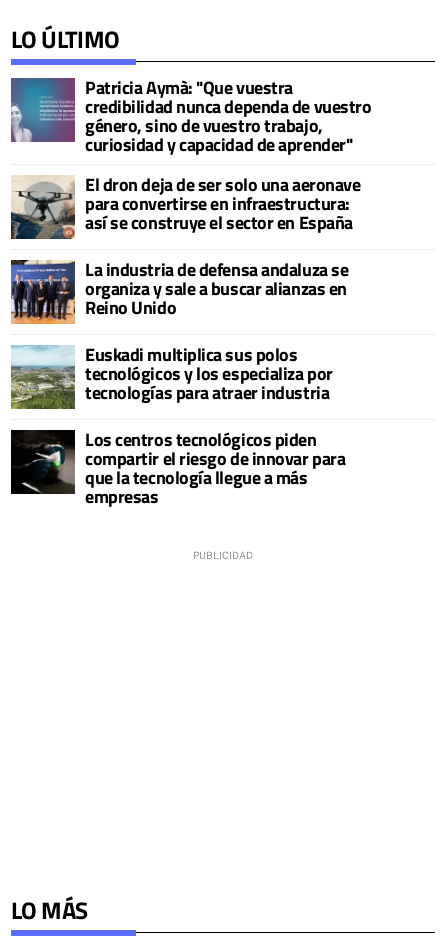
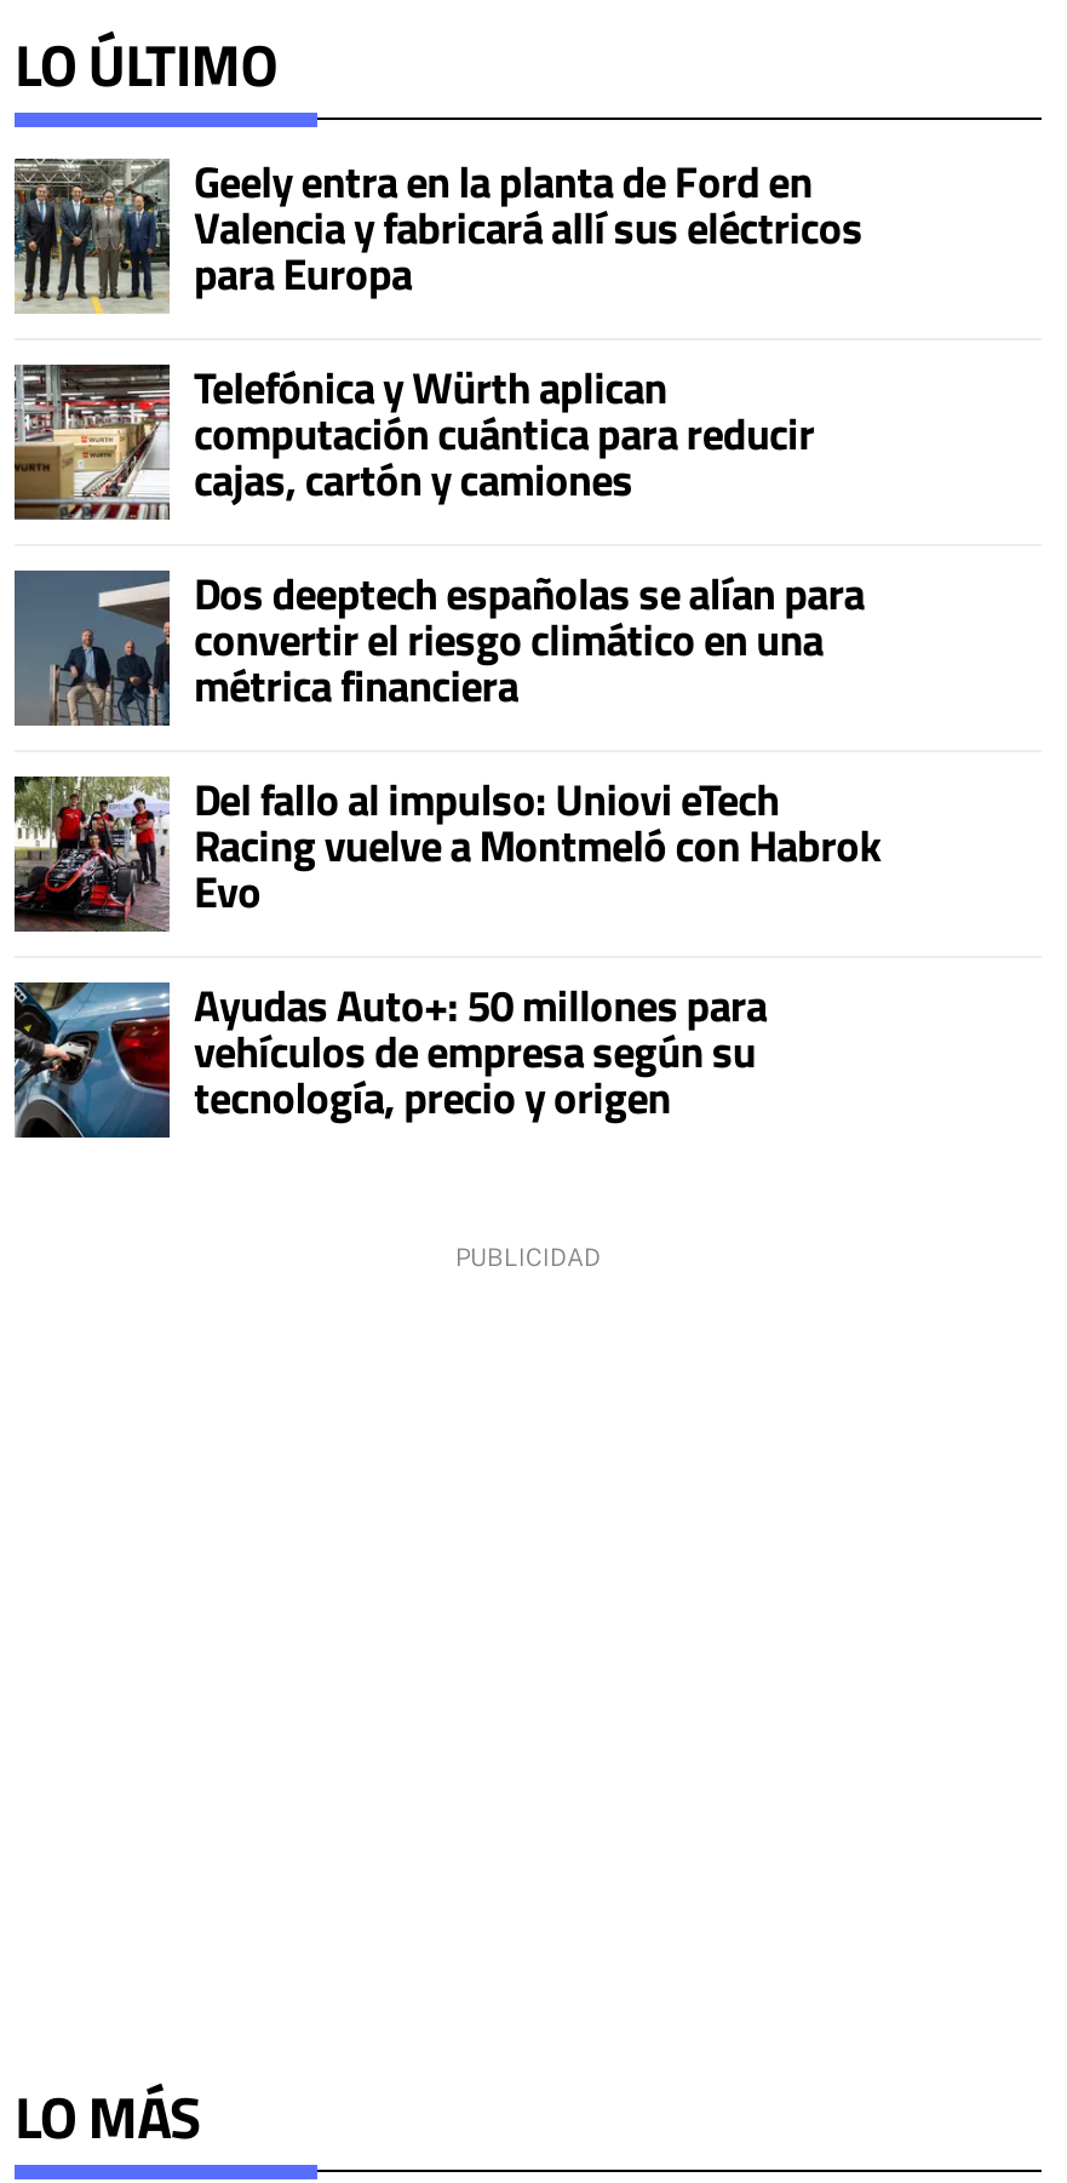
- [image]
- Patricia Aymà: "Que vuestra
- credibilidad nunca dependa de vuestro
- género, sino de vuestro trabajo,
- curiosidad y capacidad de aprender"
+ [image]
+ Geely entra en la planta de Ford en
+ Valencia y fabricará allí sus eléctricos
+ para Europa

- [image]
- El dron deja de ser solo una aeronave
- para convertirse en infraestructura:
- así se construye el sector en España
+ [image]
+ Telefónica y Würth aplican
+ computación cuántica para reducir
+ cajas, cartón y camiones

- [image]
- La industria de defensa andaluza se
- organiza y sale a buscar alianzas en
- Reino Unido
+ [image]
+ Dos deeptech españolas se alían para
+ convertir el riesgo climático en una
+ métrica financiera

- [image]
- Euskadi multiplica sus polos
- tecnológicos y los especializa por
- tecnologías para atraer industria
+ [image]
+ Del fallo al impulso: Uniovi eTech
+ Racing vuelve a Montmeló con Habrok
+ Evo

- [image]
- Los centros tecnológicos piden
- compartir el riesgo de innovar para
- que la tecnología llegue a más
- empresas
+ [image]
+ Ayudas Auto+: 50 millones para
+ vehículos de empresa según su
+ tecnología, precio y origen
